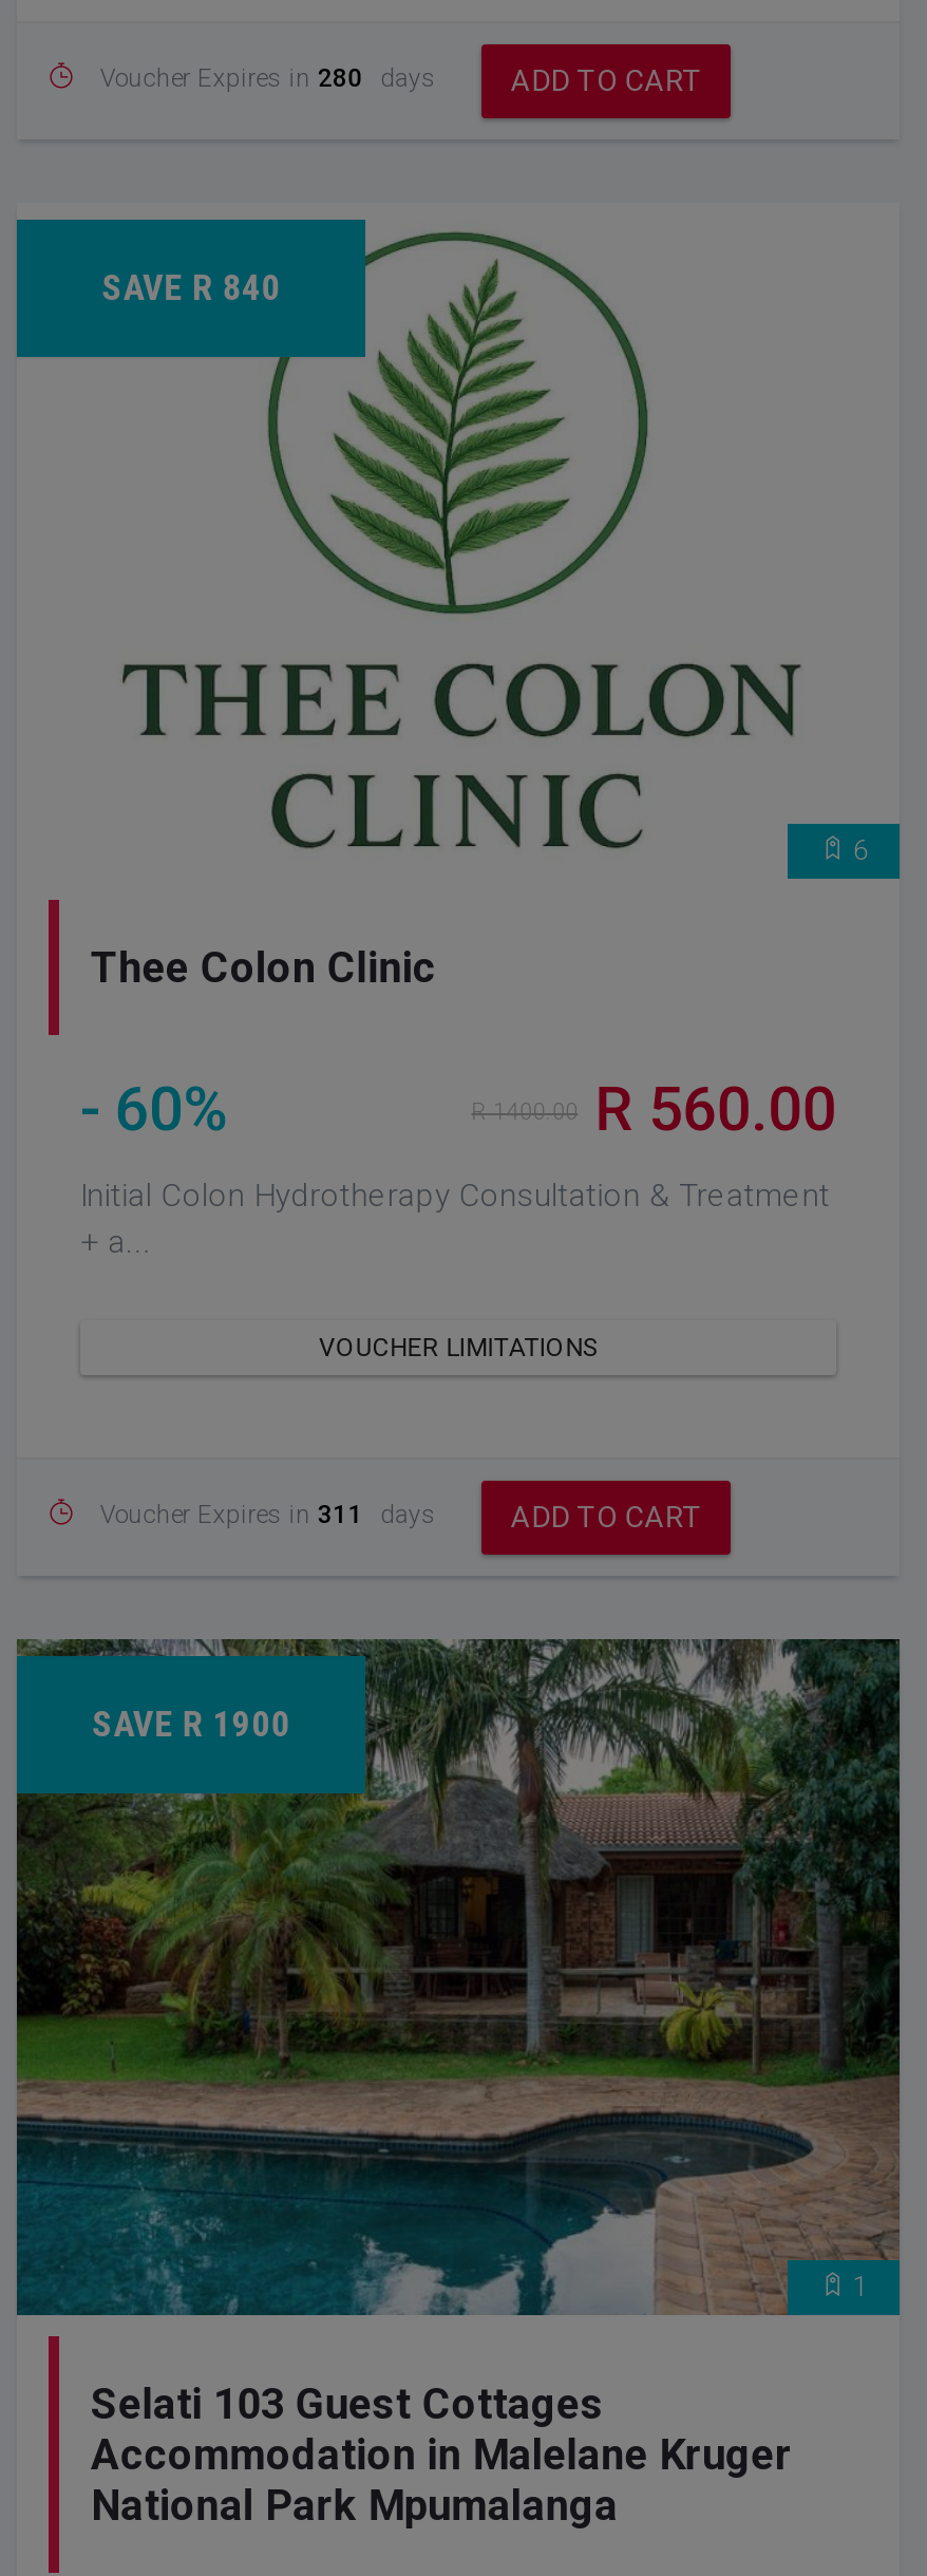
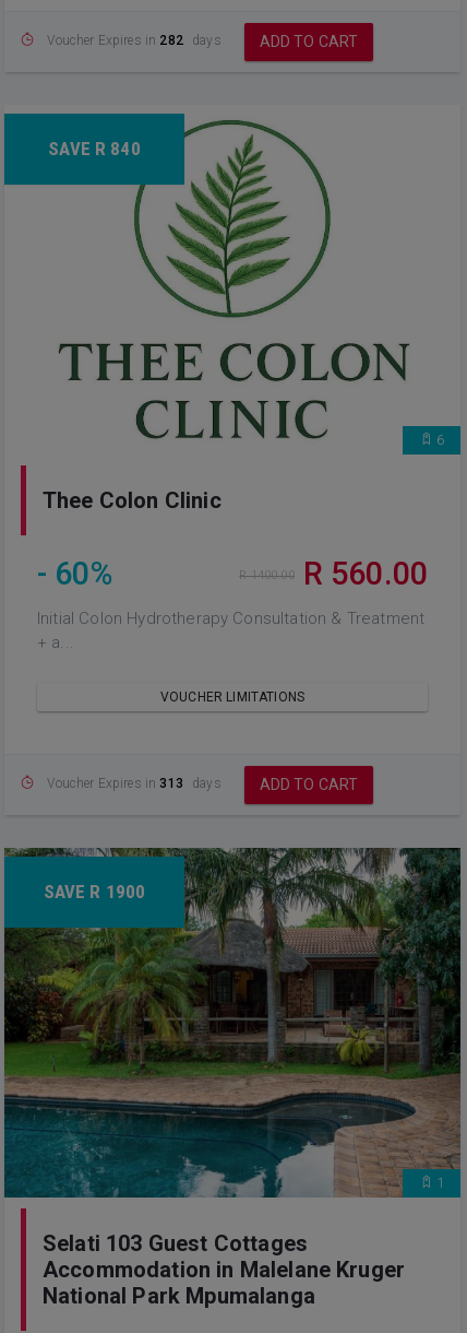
- Voucher Expires in 280 days
+ Voucher Expires in 282 days

- Voucher Expires in 311 days
+ Voucher Expires in 313 days
